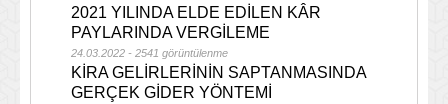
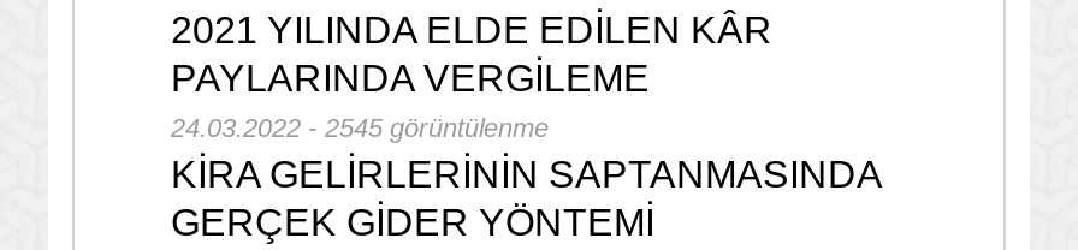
- 24.03.2022 - 2541 görüntülenme
+ 24.03.2022 - 2545 görüntülenme
